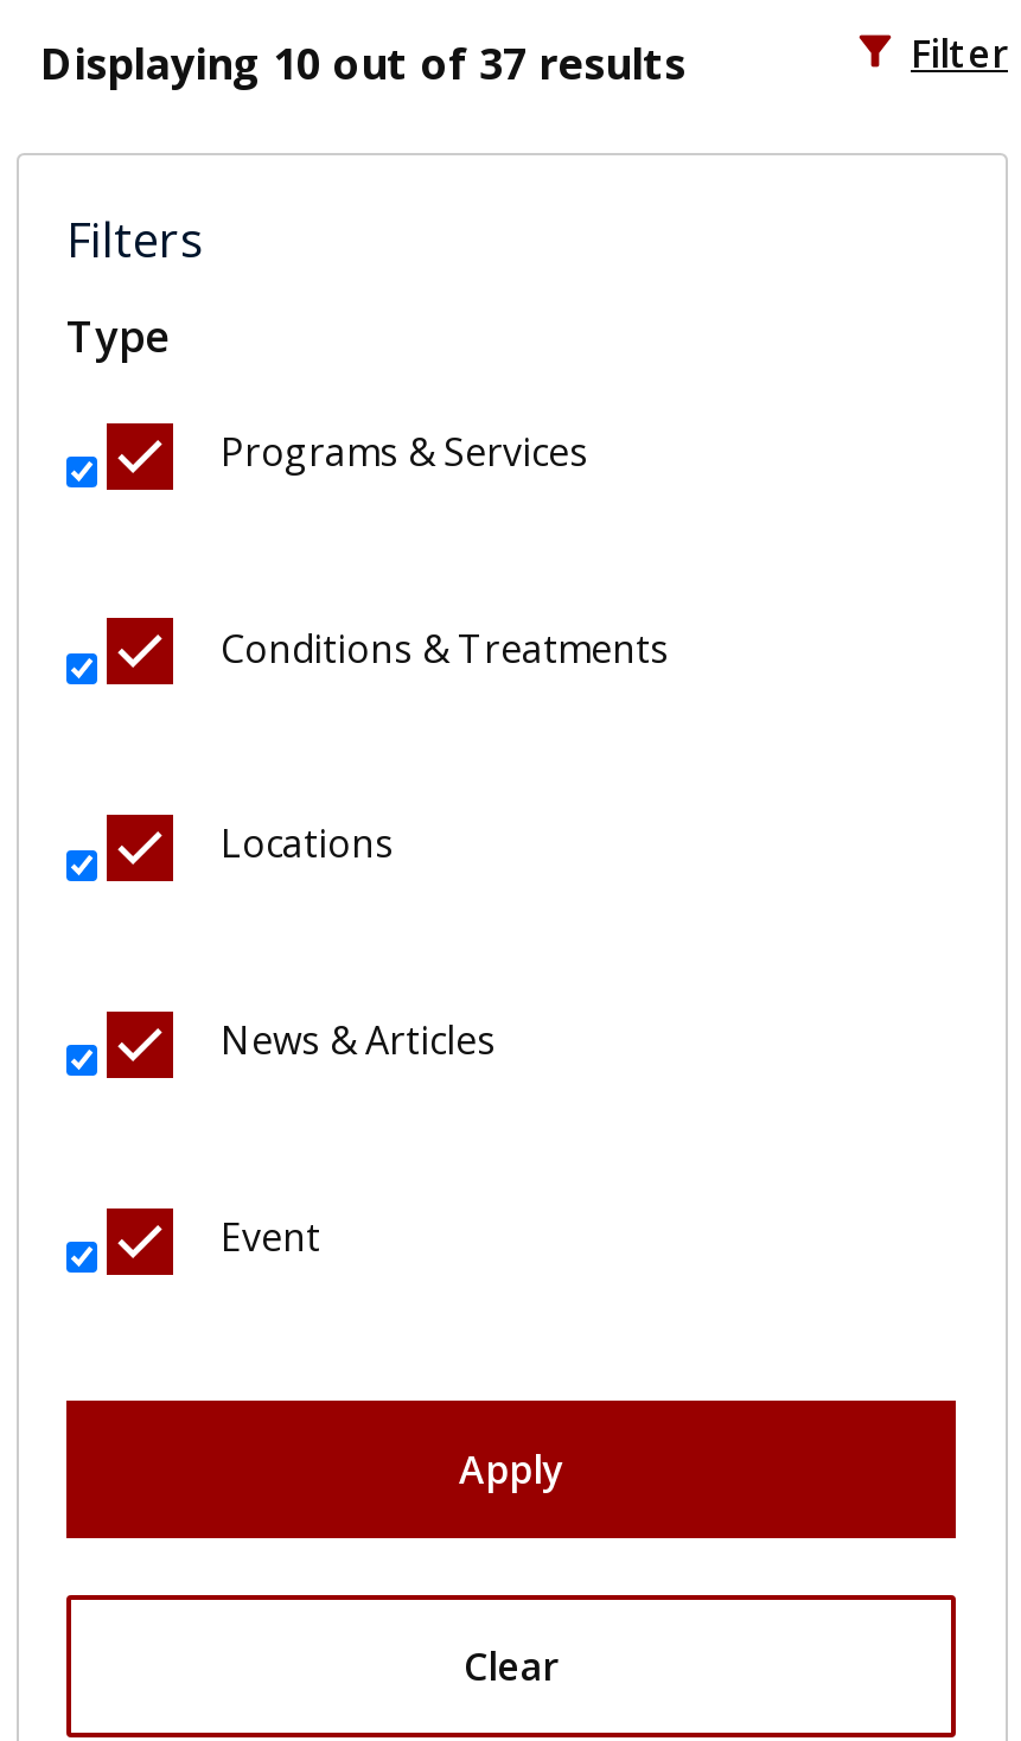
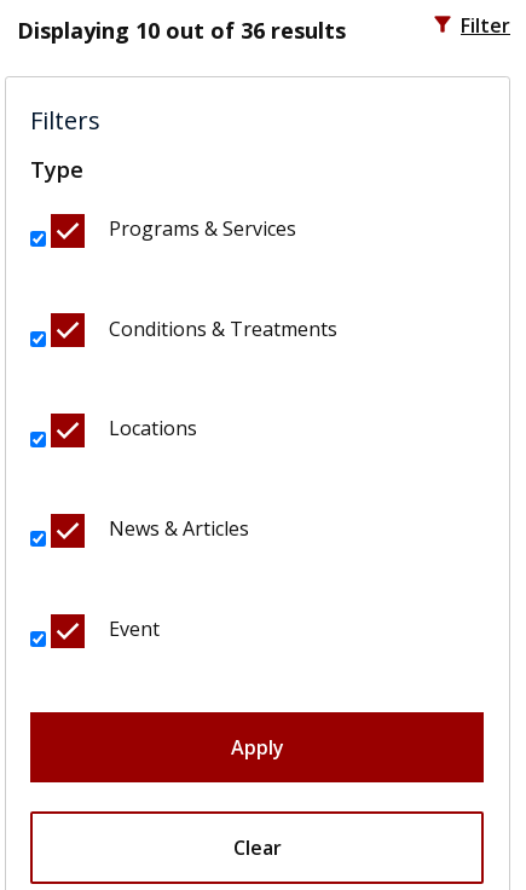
- Displaying 10 out of 37 results
+ Displaying 10 out of 36 results
